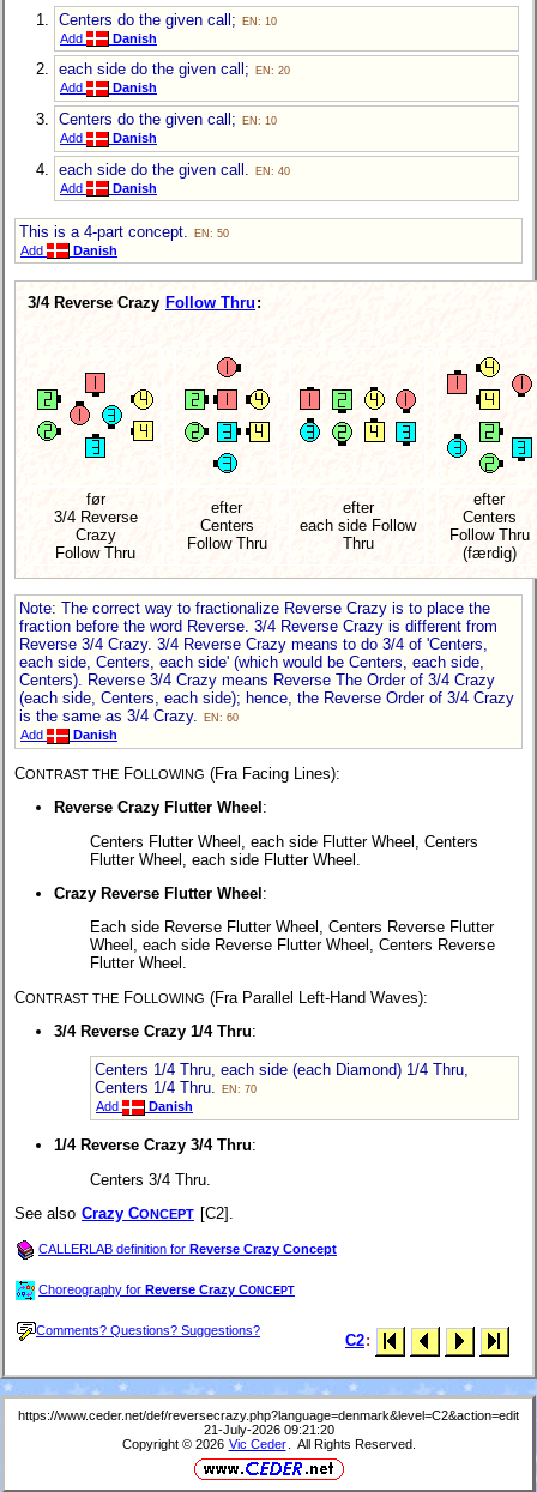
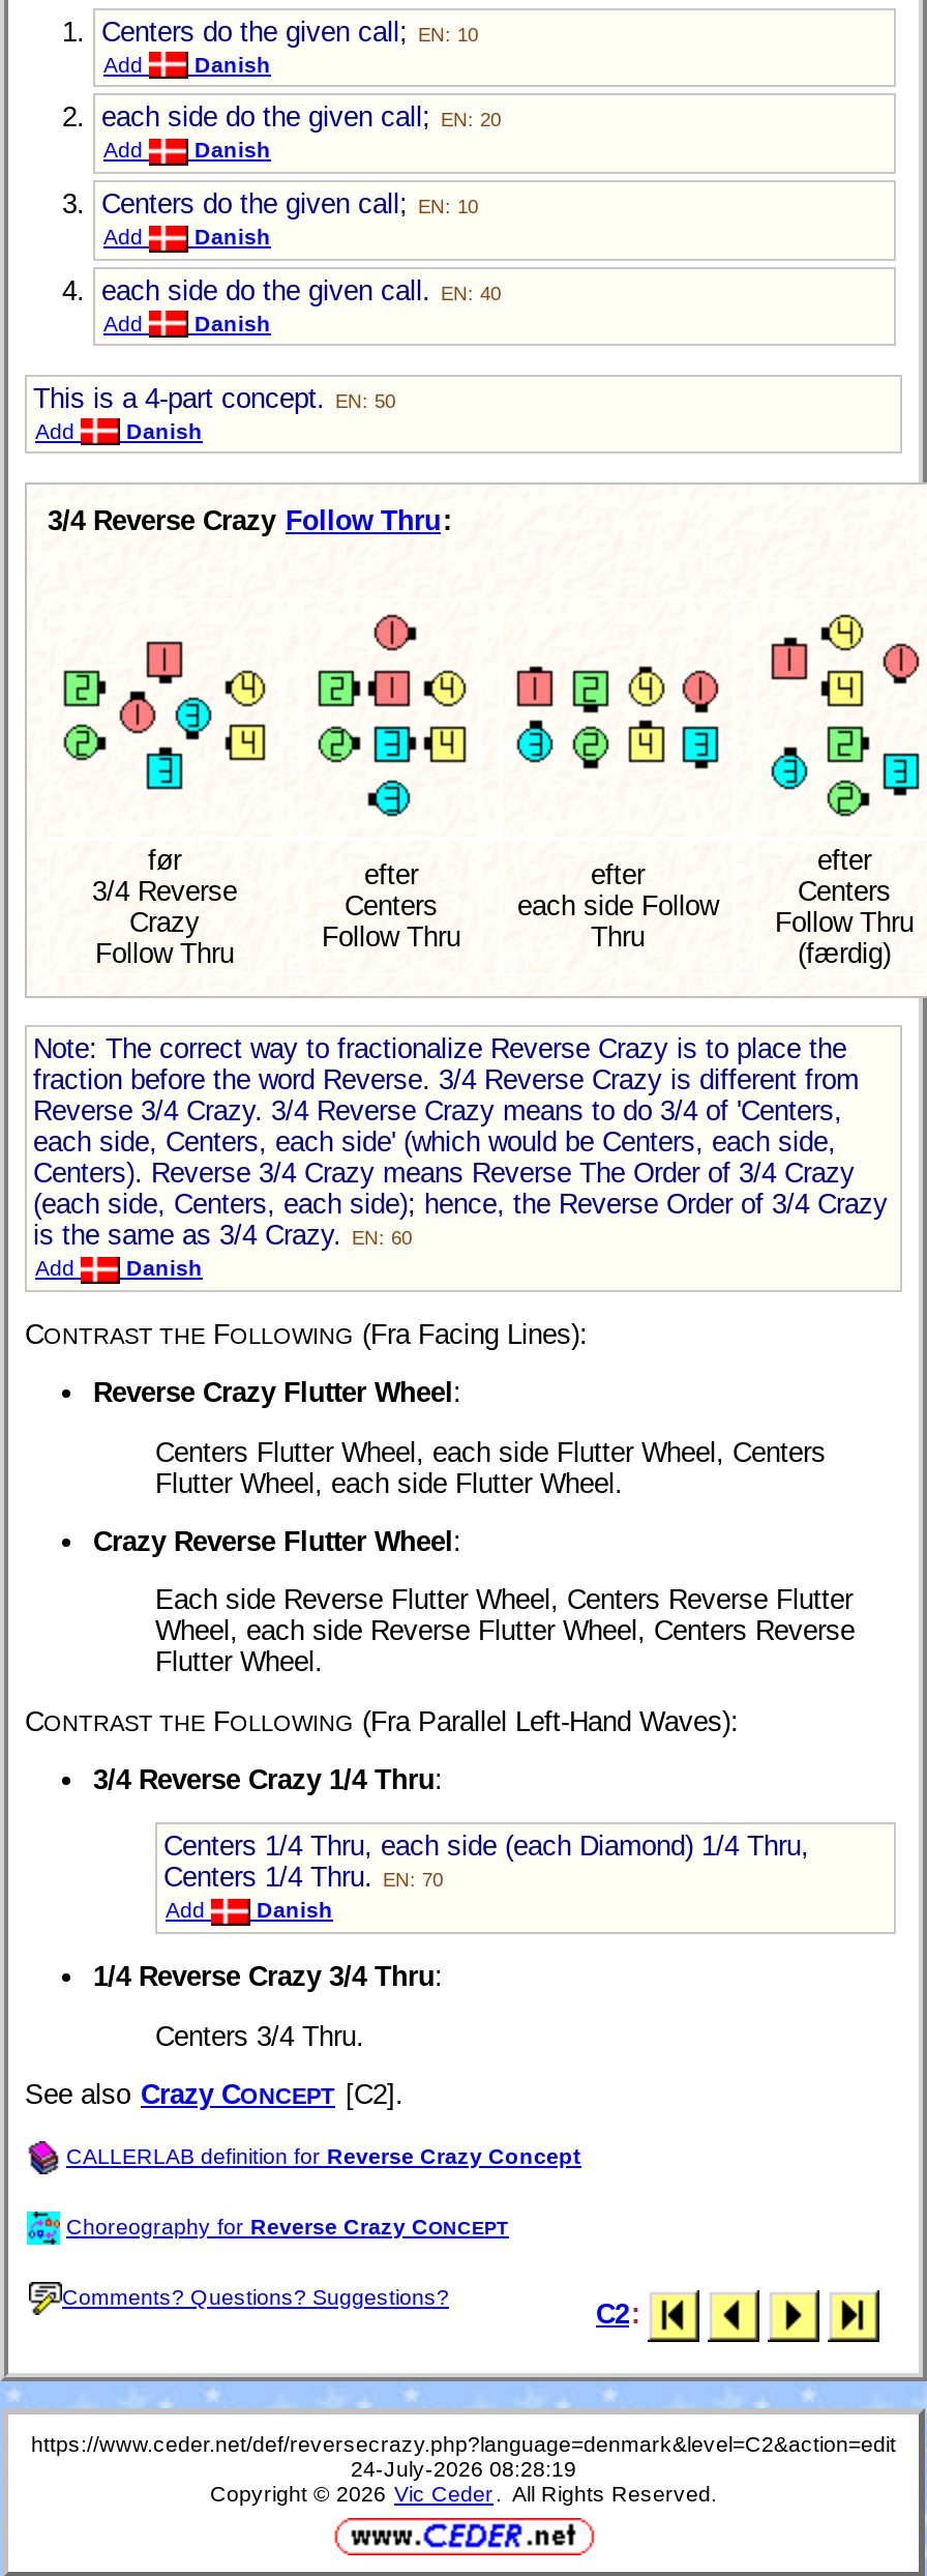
- 21-July-2026 09:21:20
+ 24-July-2026 08:28:19
